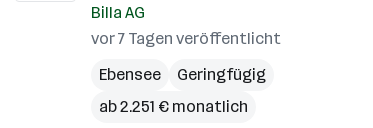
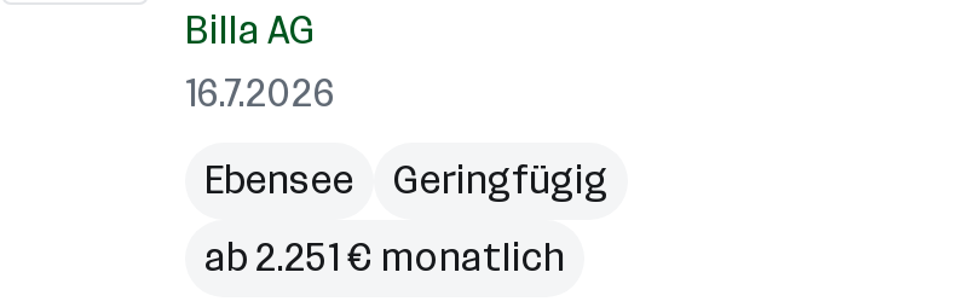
- vor 7 Tagen veröffentlicht
+ 16.7.2026
